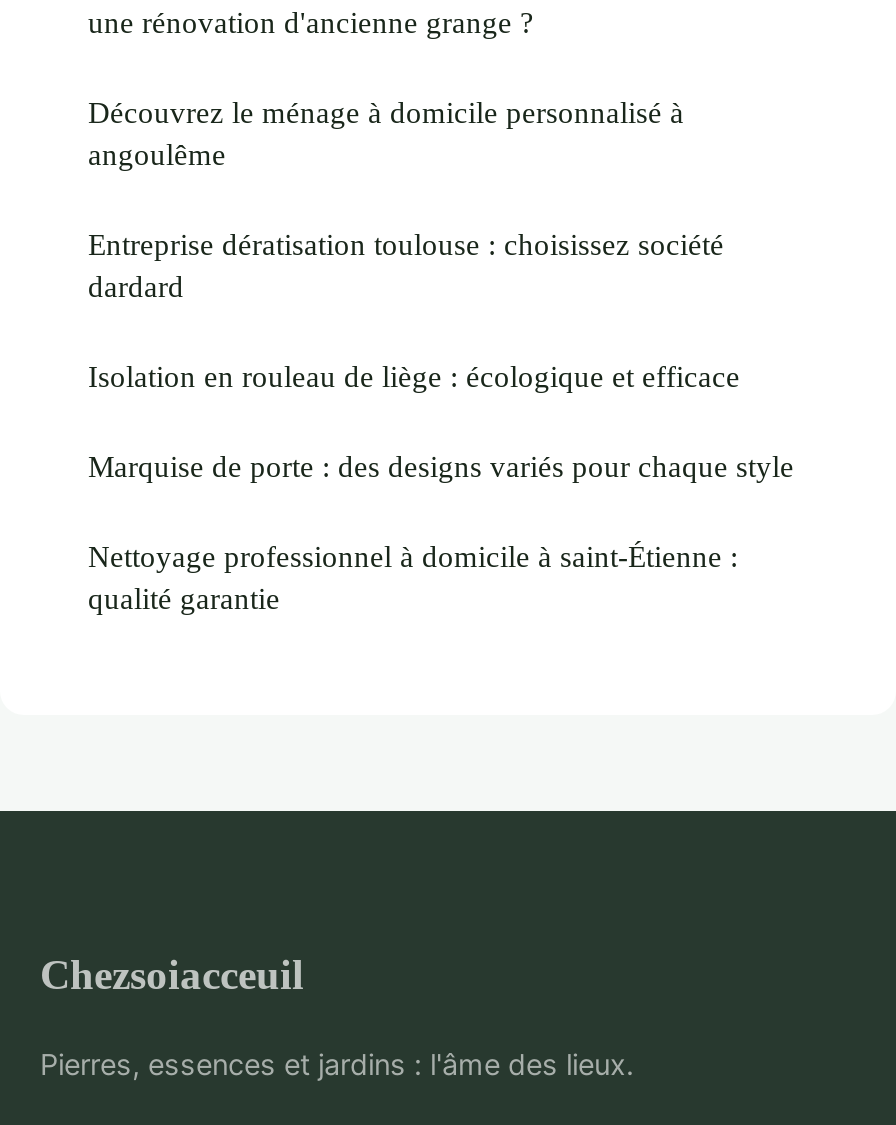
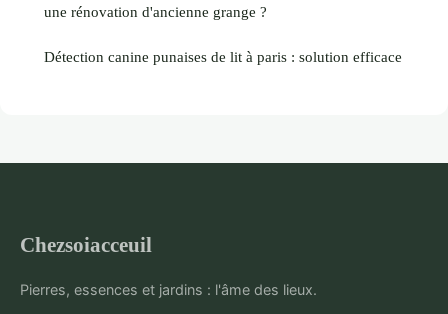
- Découvrez le ménage à domicile personnalisé à
- angoulême
- Entreprise dératisation toulouse : choisissez société
- dardard
- Isolation en rouleau de liège : écologique et efficace
- Marquise de porte : des designs variés pour chaque style
- Nettoyage professionnel à domicile à saint-Étienne :
- qualité garantie
+ Détection canine punaises de lit à paris : solution efficace
